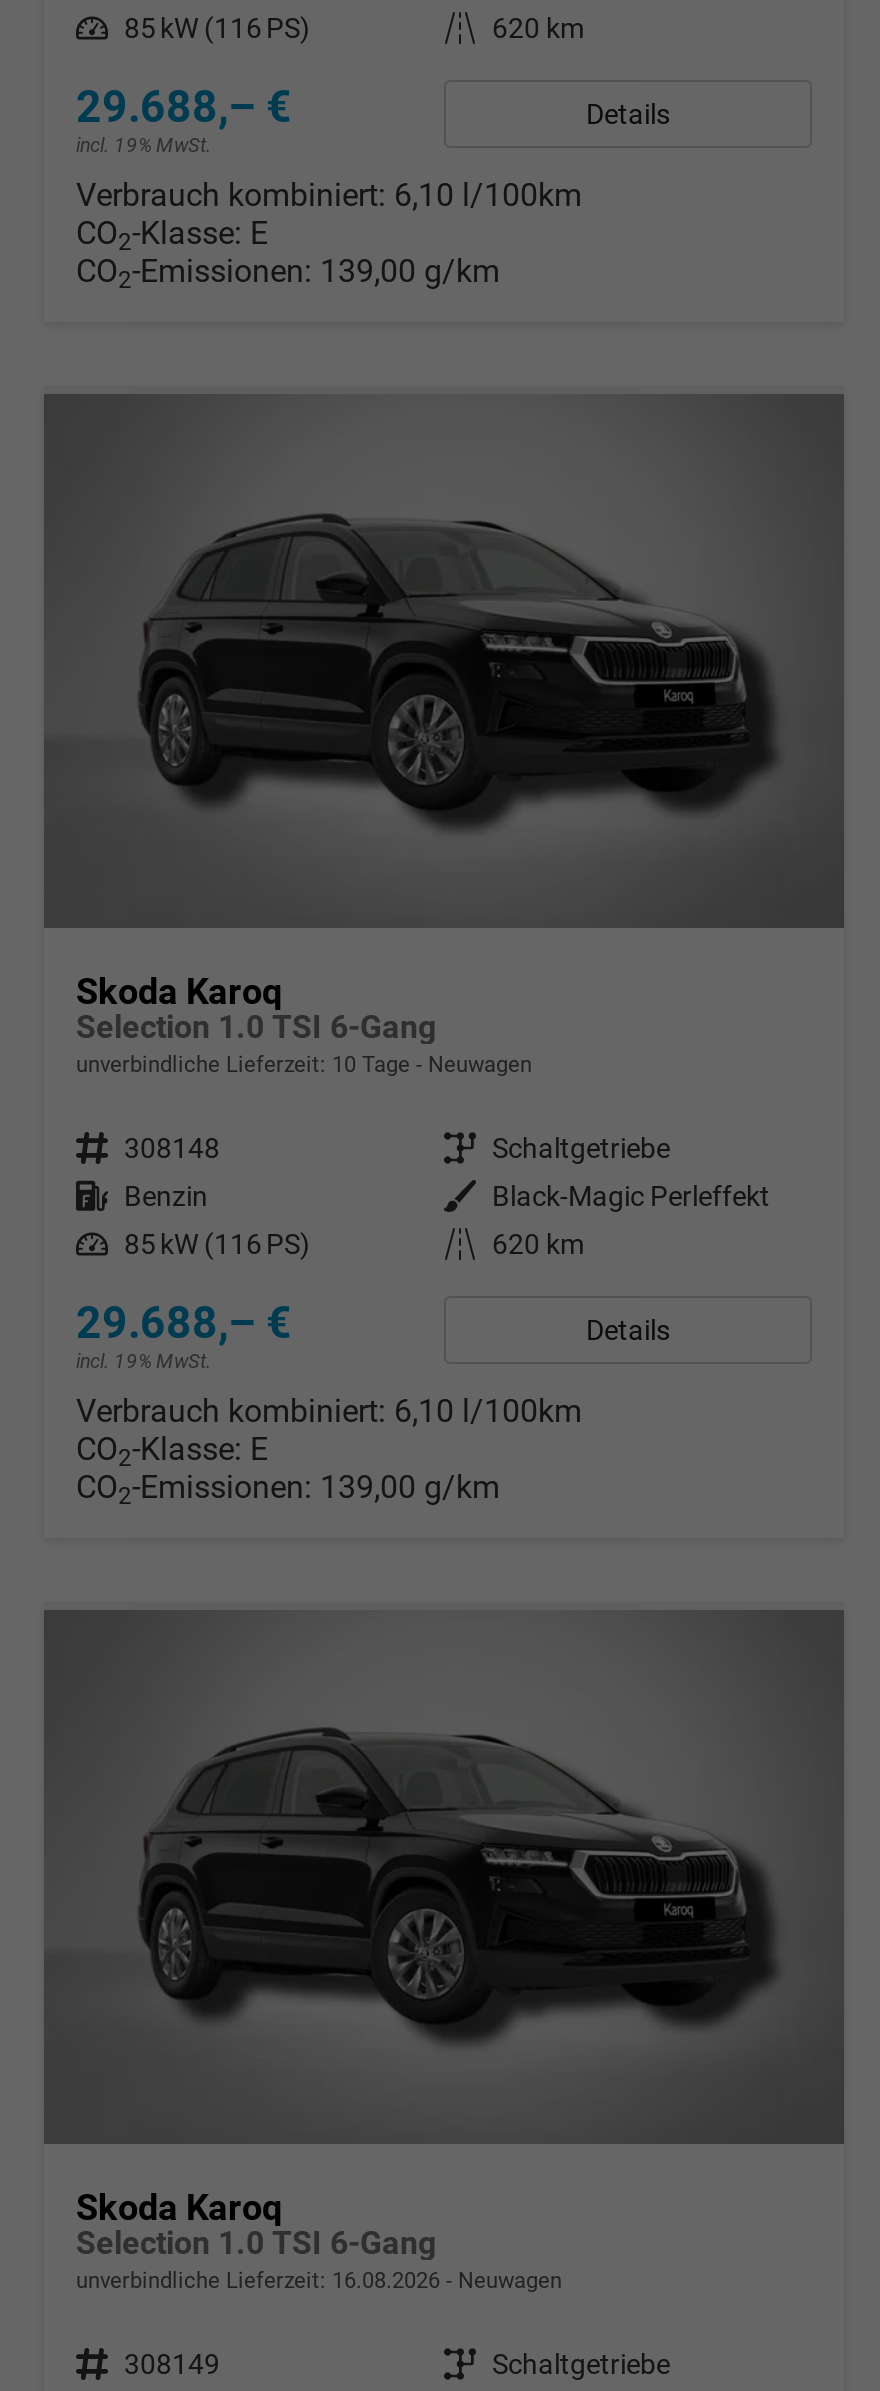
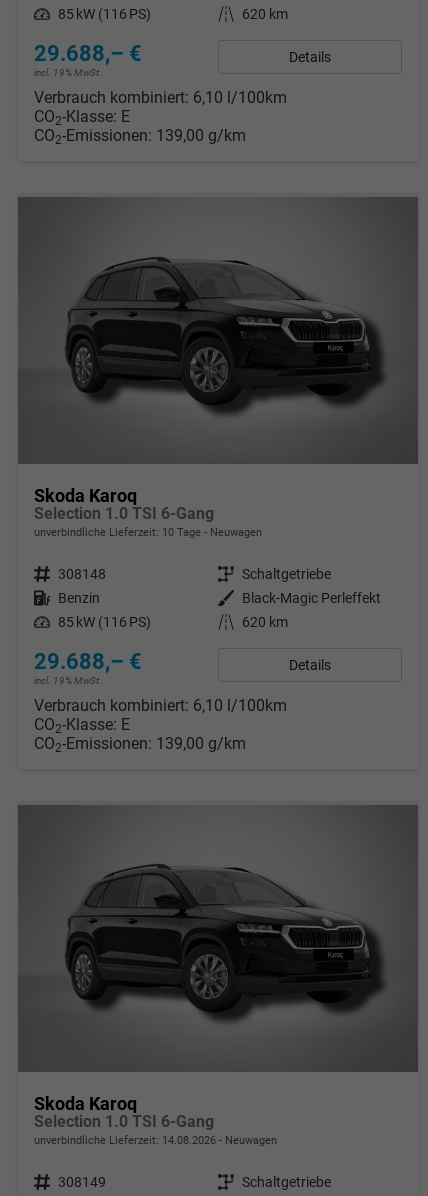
- unverbindliche Lieferzeit: 16.08.2026 Neuwagen
+ unverbindliche Lieferzeit: 14.08.2026 Neuwagen
